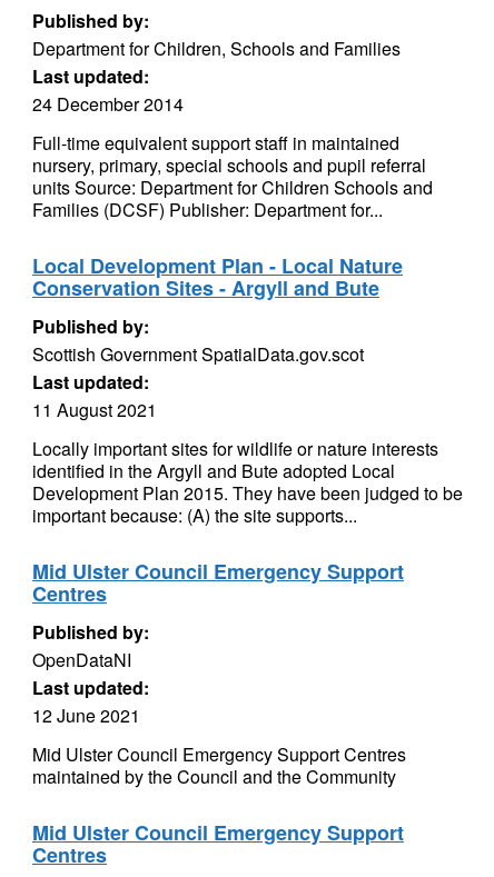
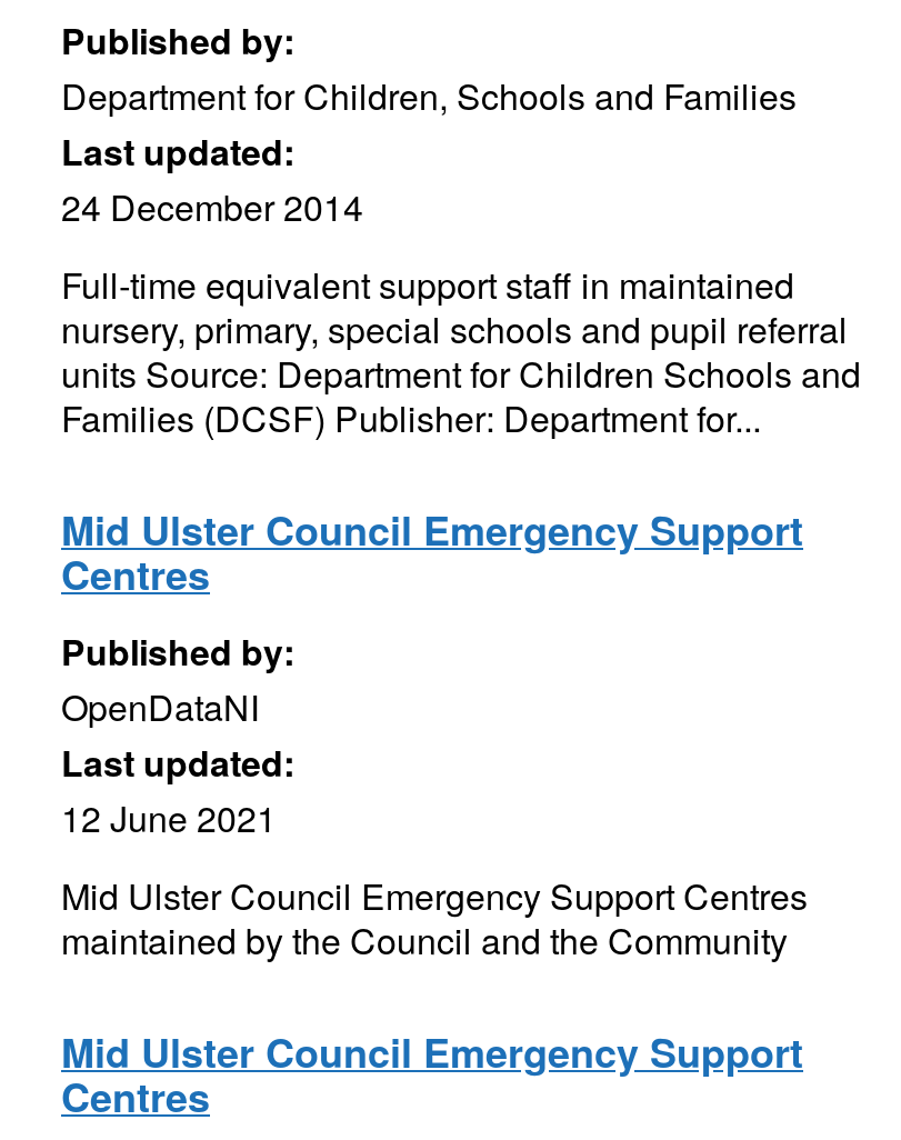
- Local Development Plan - Local Nature
- Conservation Sites - Argyll and Bute
- Published by:
- Scottish Government SpatialData.gov.scot
- Last updated:
- 11 August 2021
- Locally important sites for wildlife or nature interests
- identified in the Argyll and Bute adopted Local
- Development Plan 2015. They have been judged to be
- important because: (A) the site supports...
